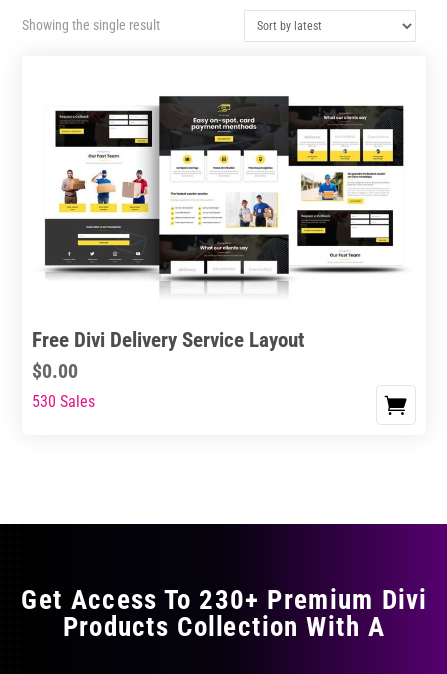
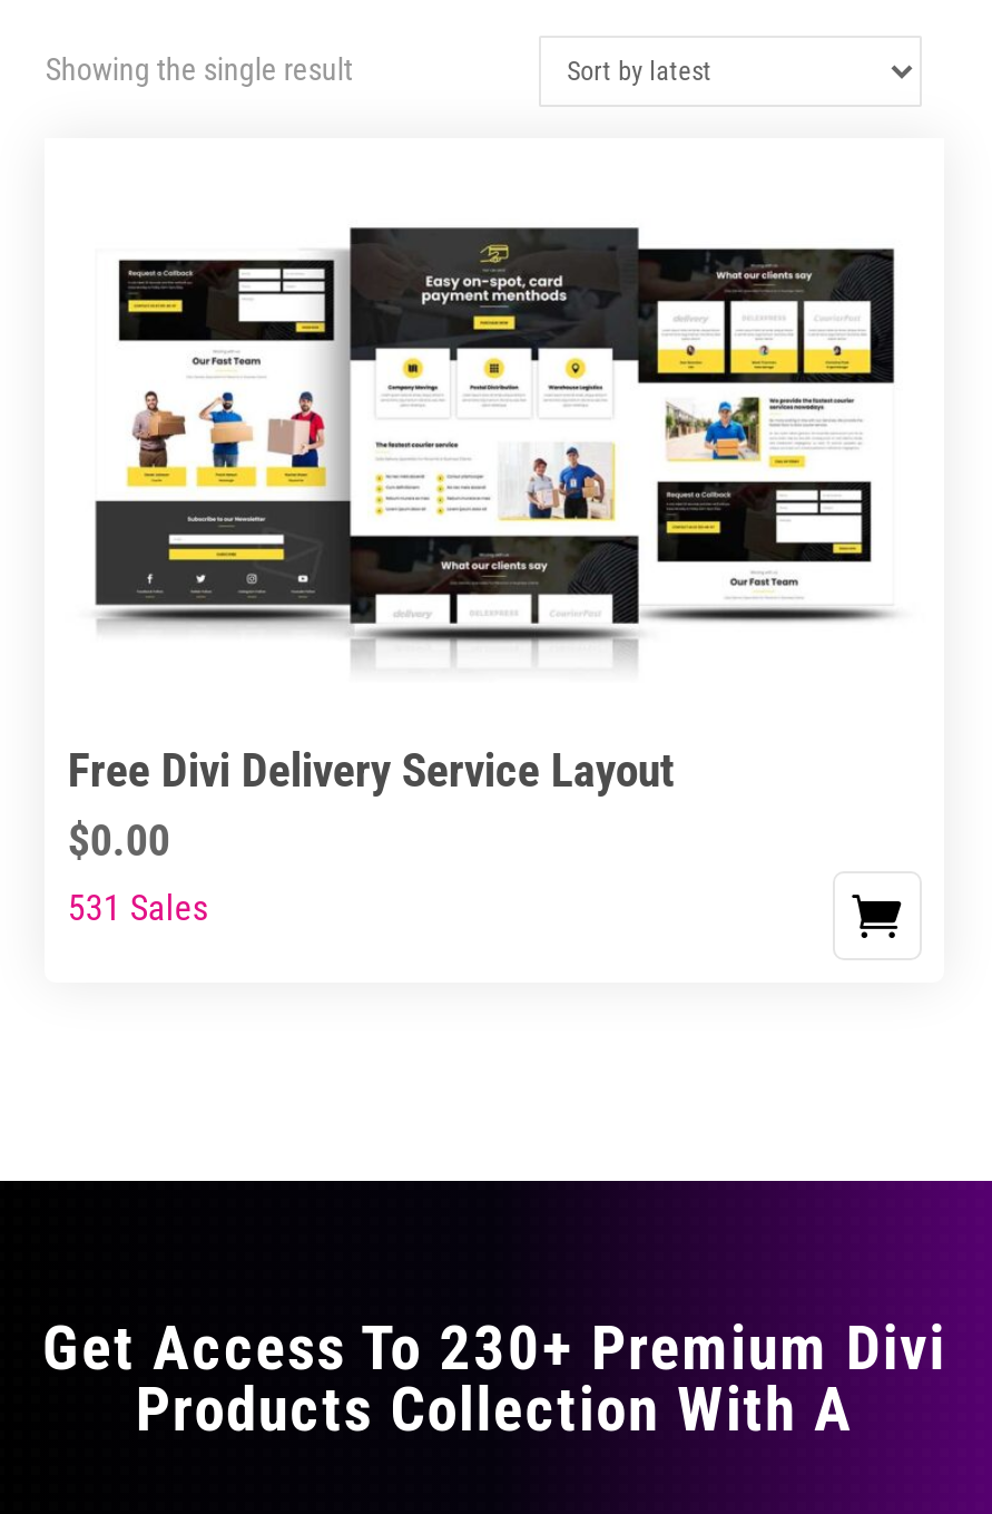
- 530 Sales
+ 531 Sales
